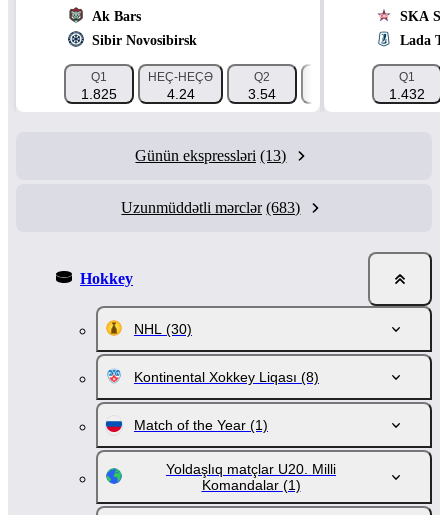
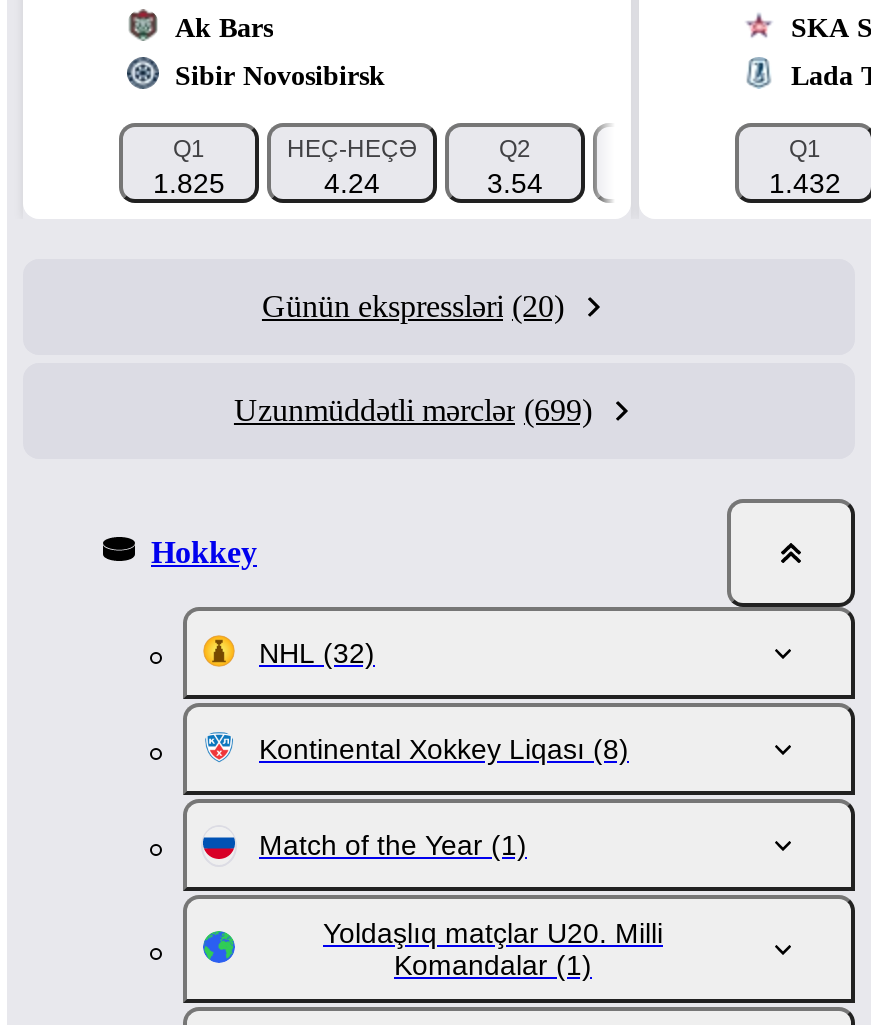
- Günün ekspressləri (13)
+ Günün ekspressləri (20)

- Uzunmüddətli mərclər (683)
+ Uzunmüddətli mərclər (699)

- NHL (30)
+ NHL (32)
